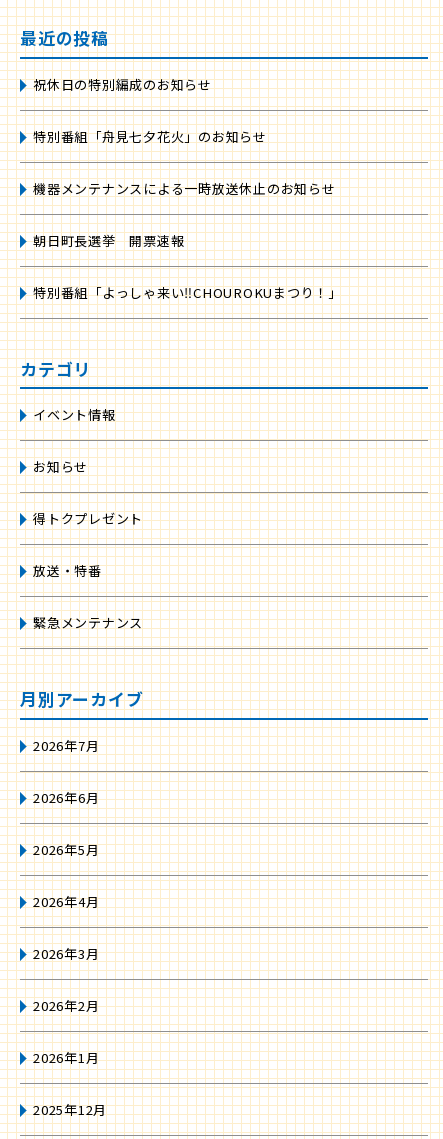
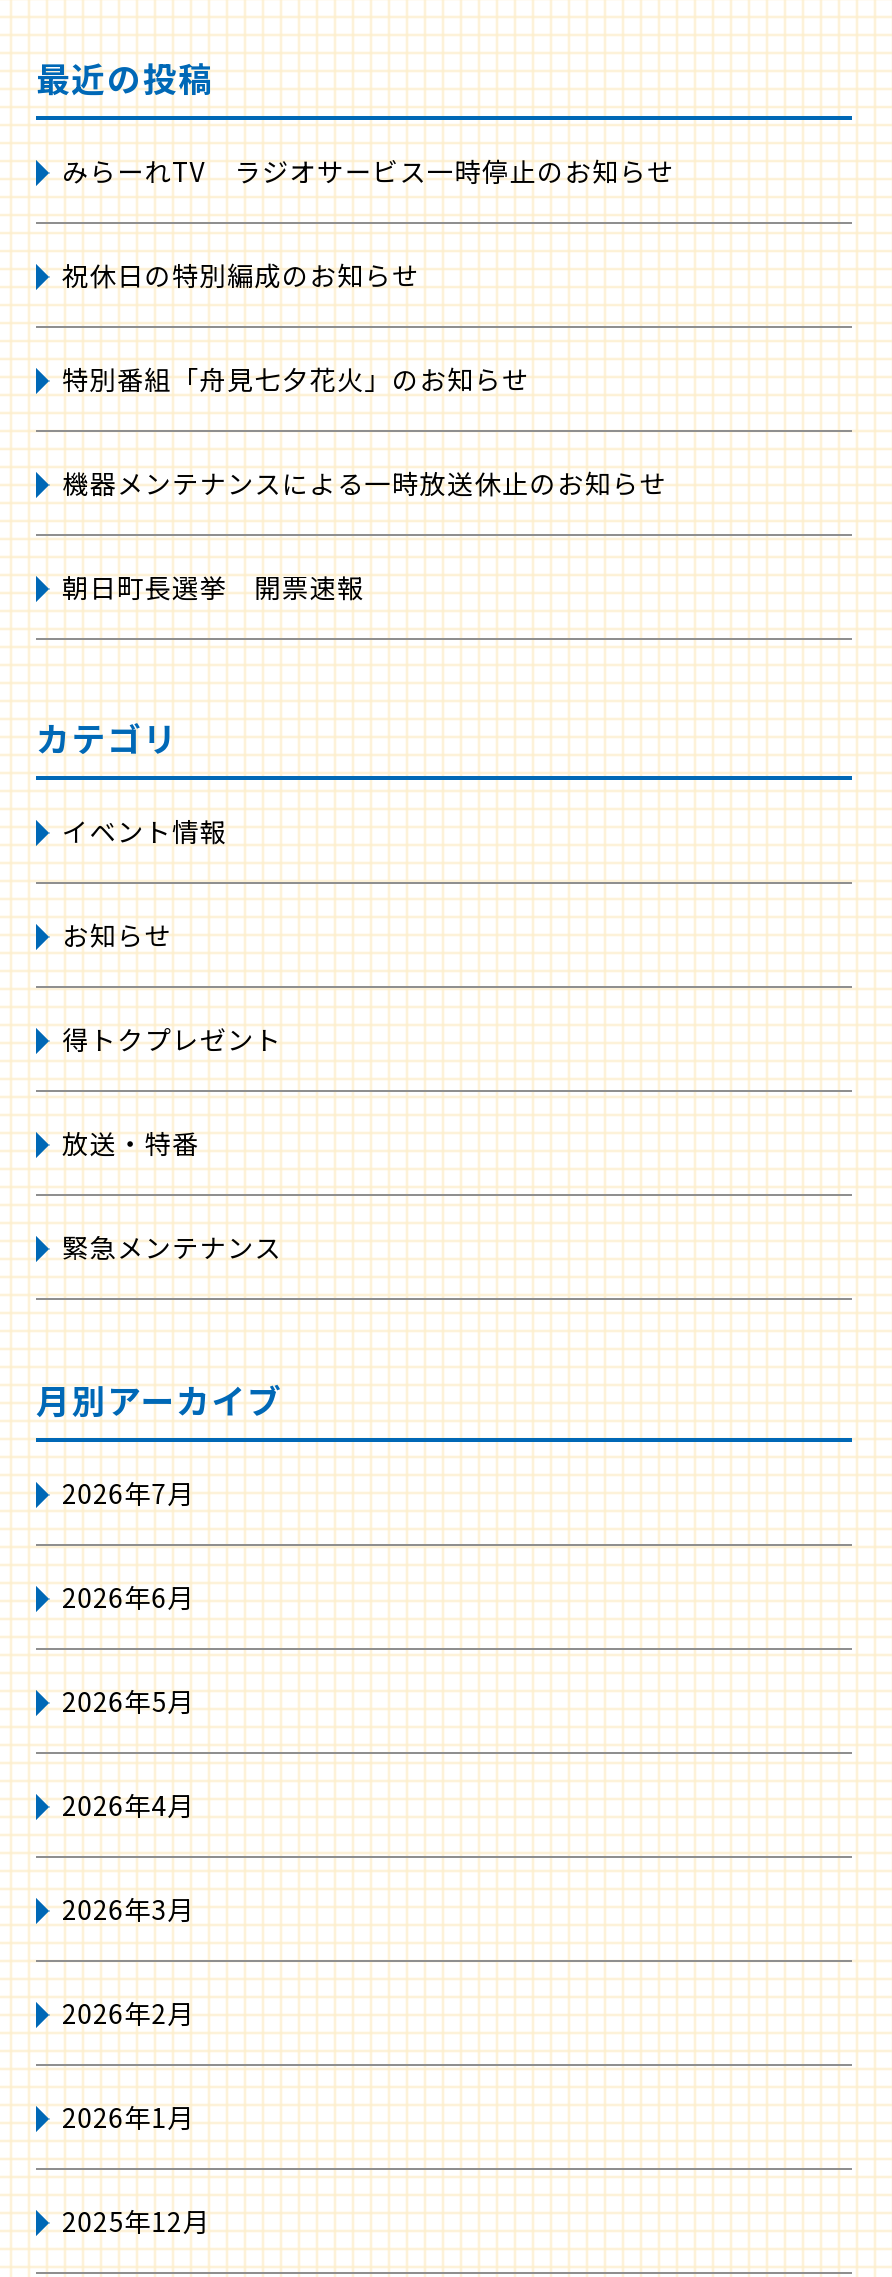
+ みらーれTV ラジオサービス一時停止のお知らせ

moved down: 祝休日の特別編成のお知らせ | 特別番組「舟見七夕花火」のお知らせ | 機器メンテナンスによる一時放送休止のお知らせ | 朝日町長選挙 開票速報

- 特別番組「よっしゃ来い‼CHOUROKUまつり！」
